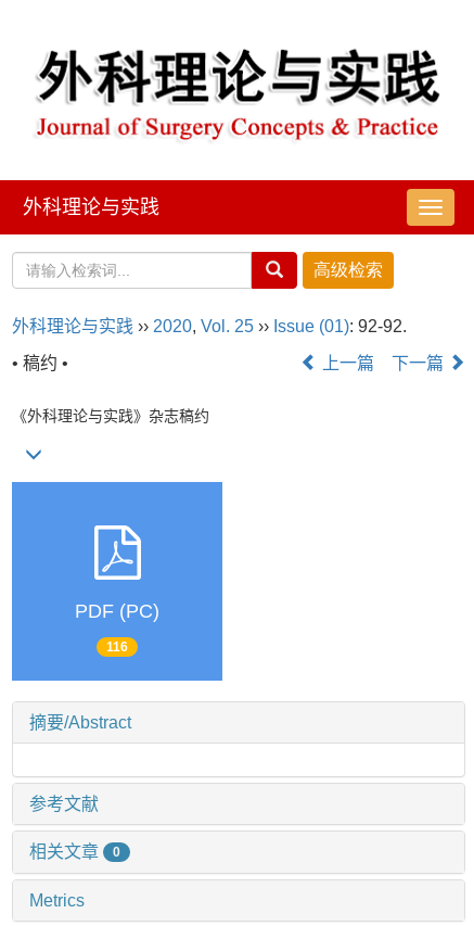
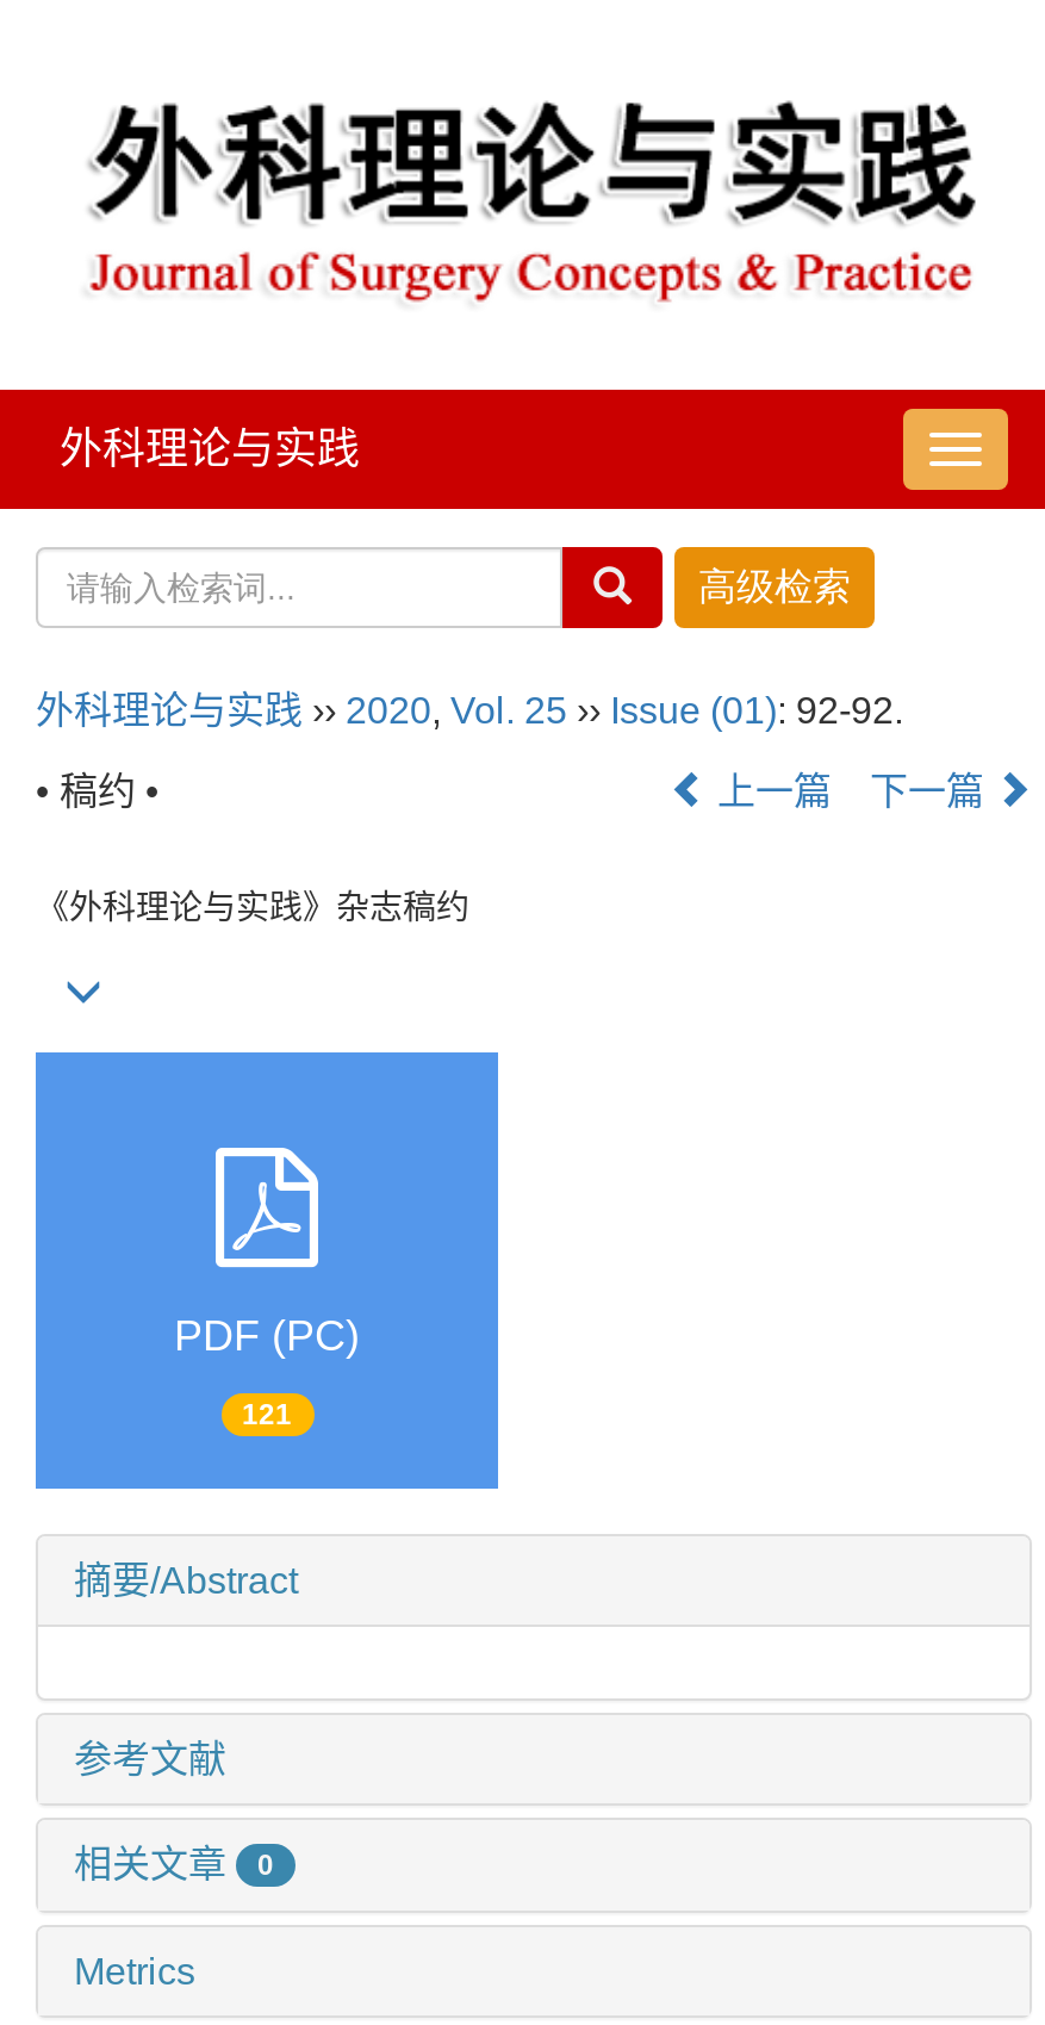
- 116
+ 121
